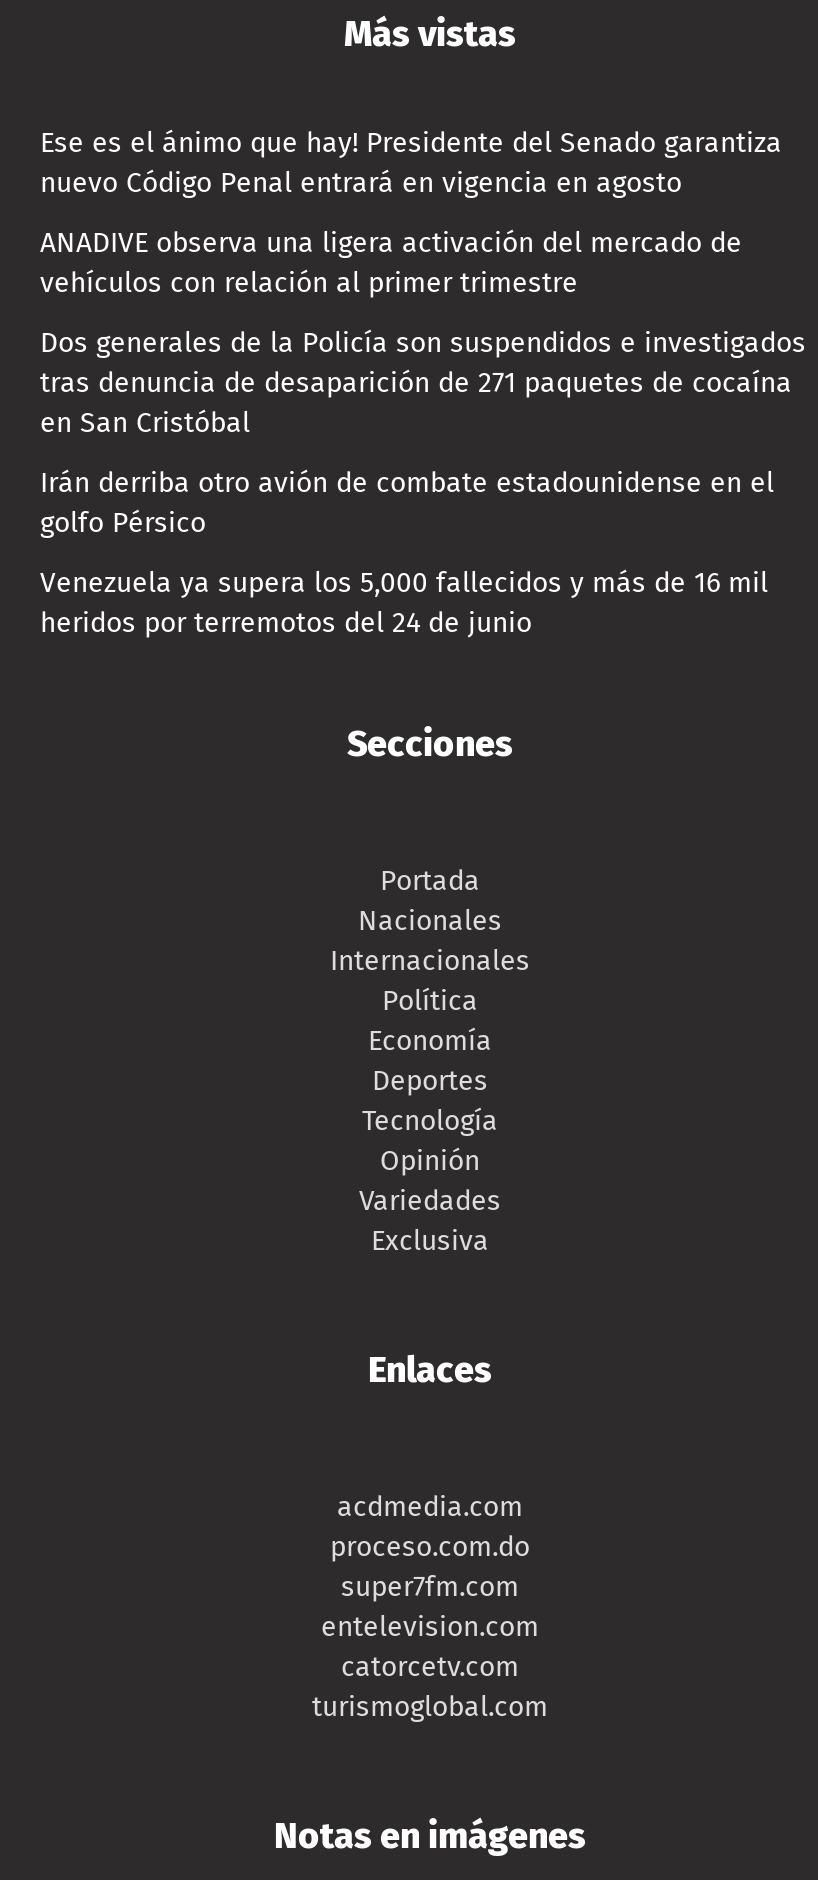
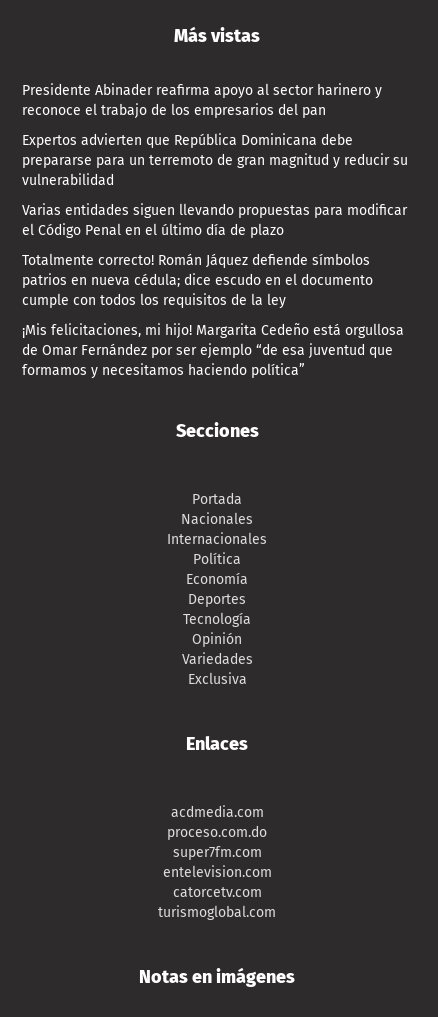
- Ese es el ánimo que hay! Presidente del Senado garantiza
- nuevo Código Penal entrará en vigencia en agosto
+ Presidente Abinader reafirma apoyo al sector harinero y
+ reconoce el trabajo de los empresarios del pan

- ANADIVE observa una ligera activación del mercado de
- vehículos con relación al primer trimestre
+ Expertos advierten que República Dominicana debe
+ prepararse para un terremoto de gran magnitud y reducir su
+ vulnerabilidad

- Dos generales de la Policía son suspendidos e investigados
- tras denuncia de desaparición de 271 paquetes de cocaína
- en San Cristóbal
+ Varias entidades siguen llevando propuestas para modificar
+ el Código Penal en el último día de plazo

- Irán derriba otro avión de combate estadounidense en el
- golfo Pérsico
+ Totalmente correcto! Román Jáquez defiende símbolos
+ patrios en nueva cédula; dice escudo en el documento
+ cumple con todos los requisitos de la ley

- Venezuela ya supera los 5,000 fallecidos y más de 16 mil
- heridos por terremotos del 24 de junio
+ ¡Mis felicitaciones, mi hijo! Margarita Cedeño está orgullosa
+ de Omar Fernández por ser ejemplo “de esa juventud que
+ formamos y necesitamos haciendo política”
